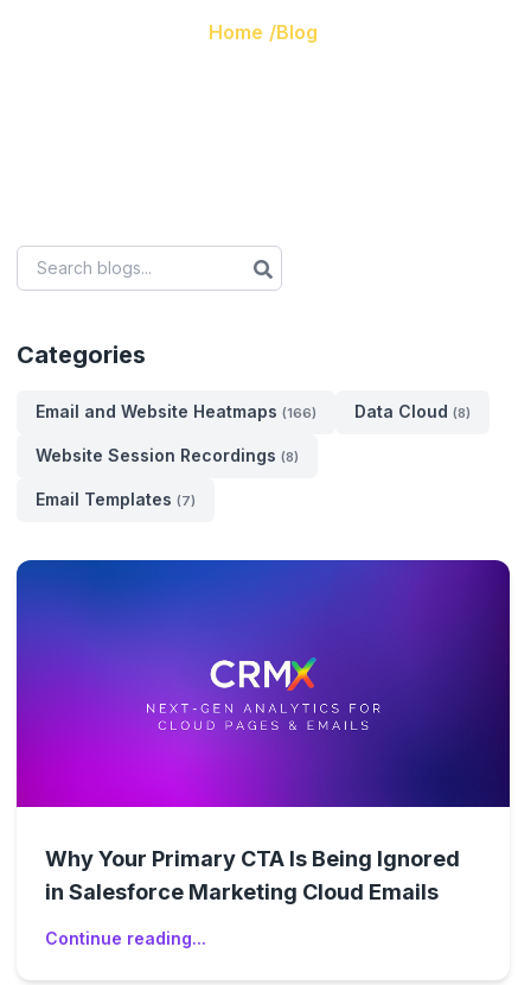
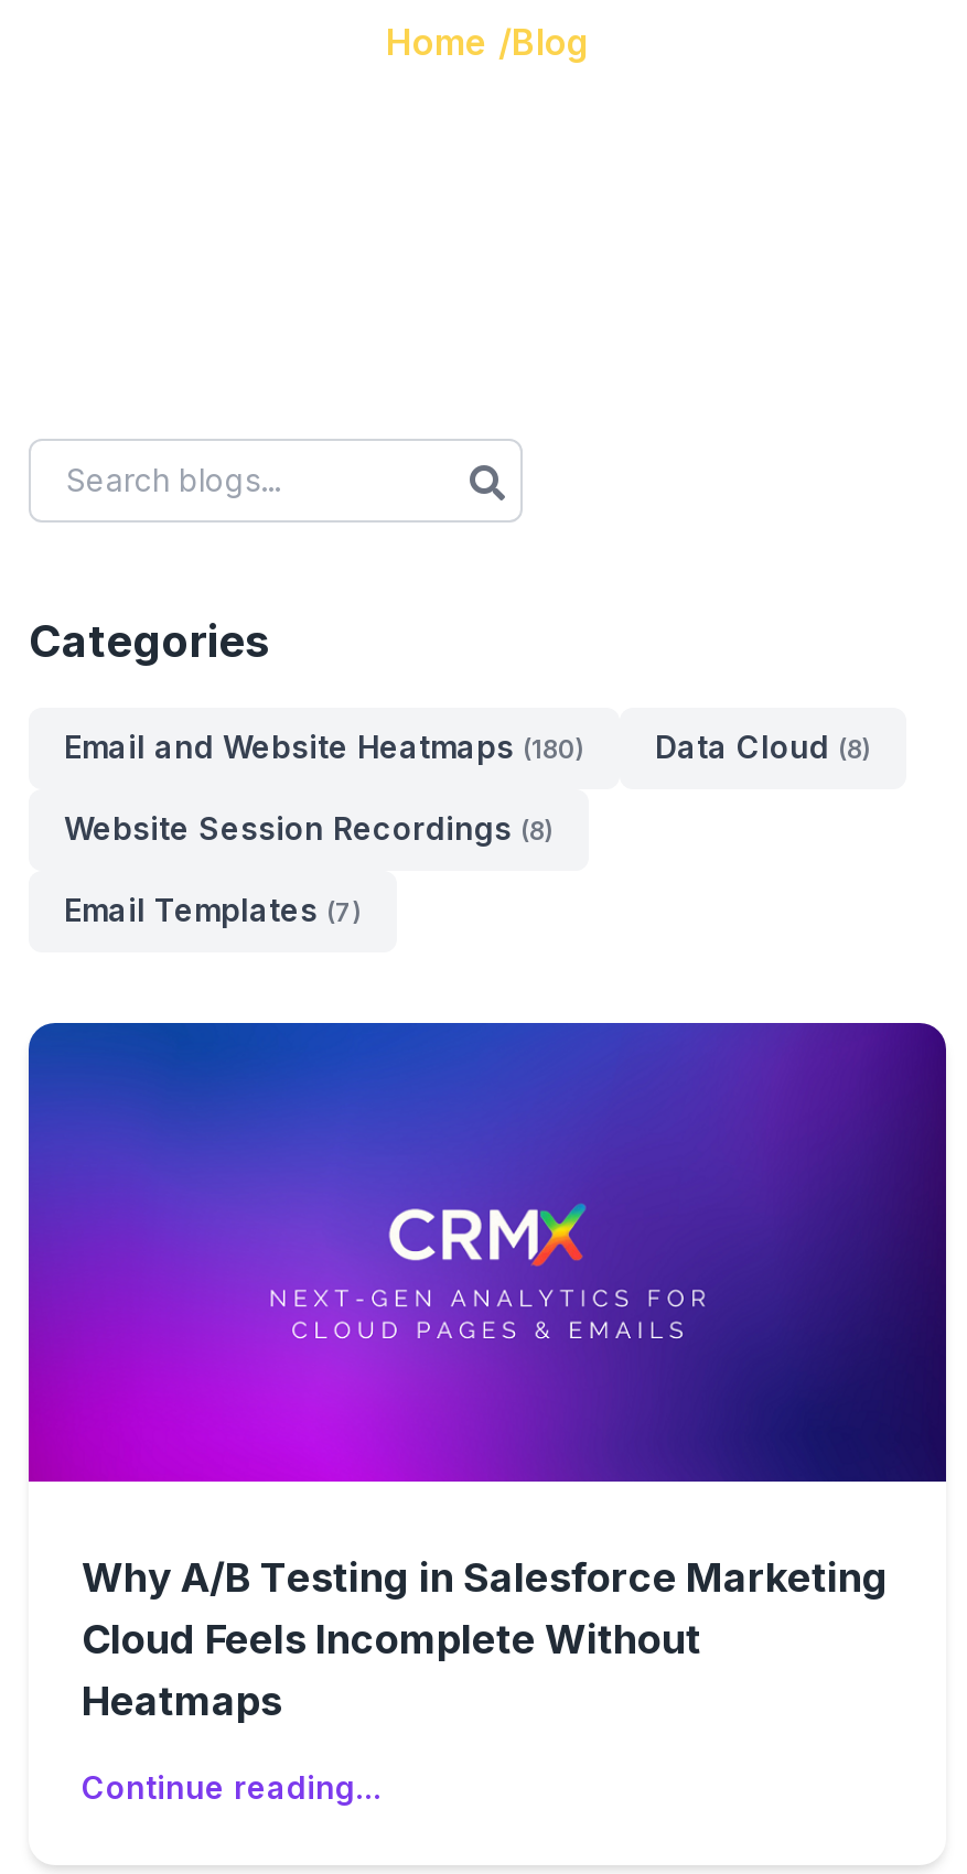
- Email and Website Heatmaps (166)
+ Email and Website Heatmaps (180)

- Why Your Primary CTA Is Being Ignored
- in Salesforce Marketing Cloud Emails
+ Why A/B Testing in Salesforce Marketing
+ Cloud Feels Incomplete Without
+ Heatmaps
